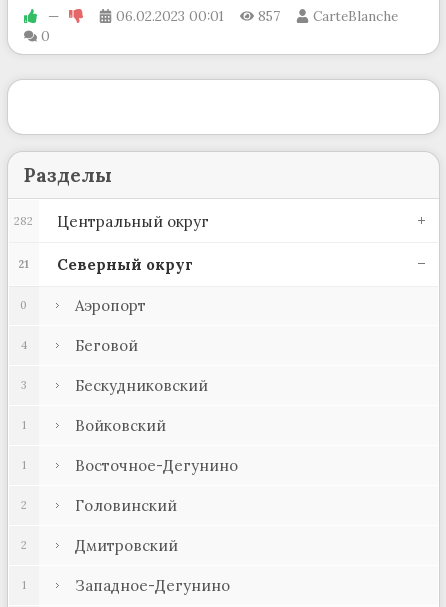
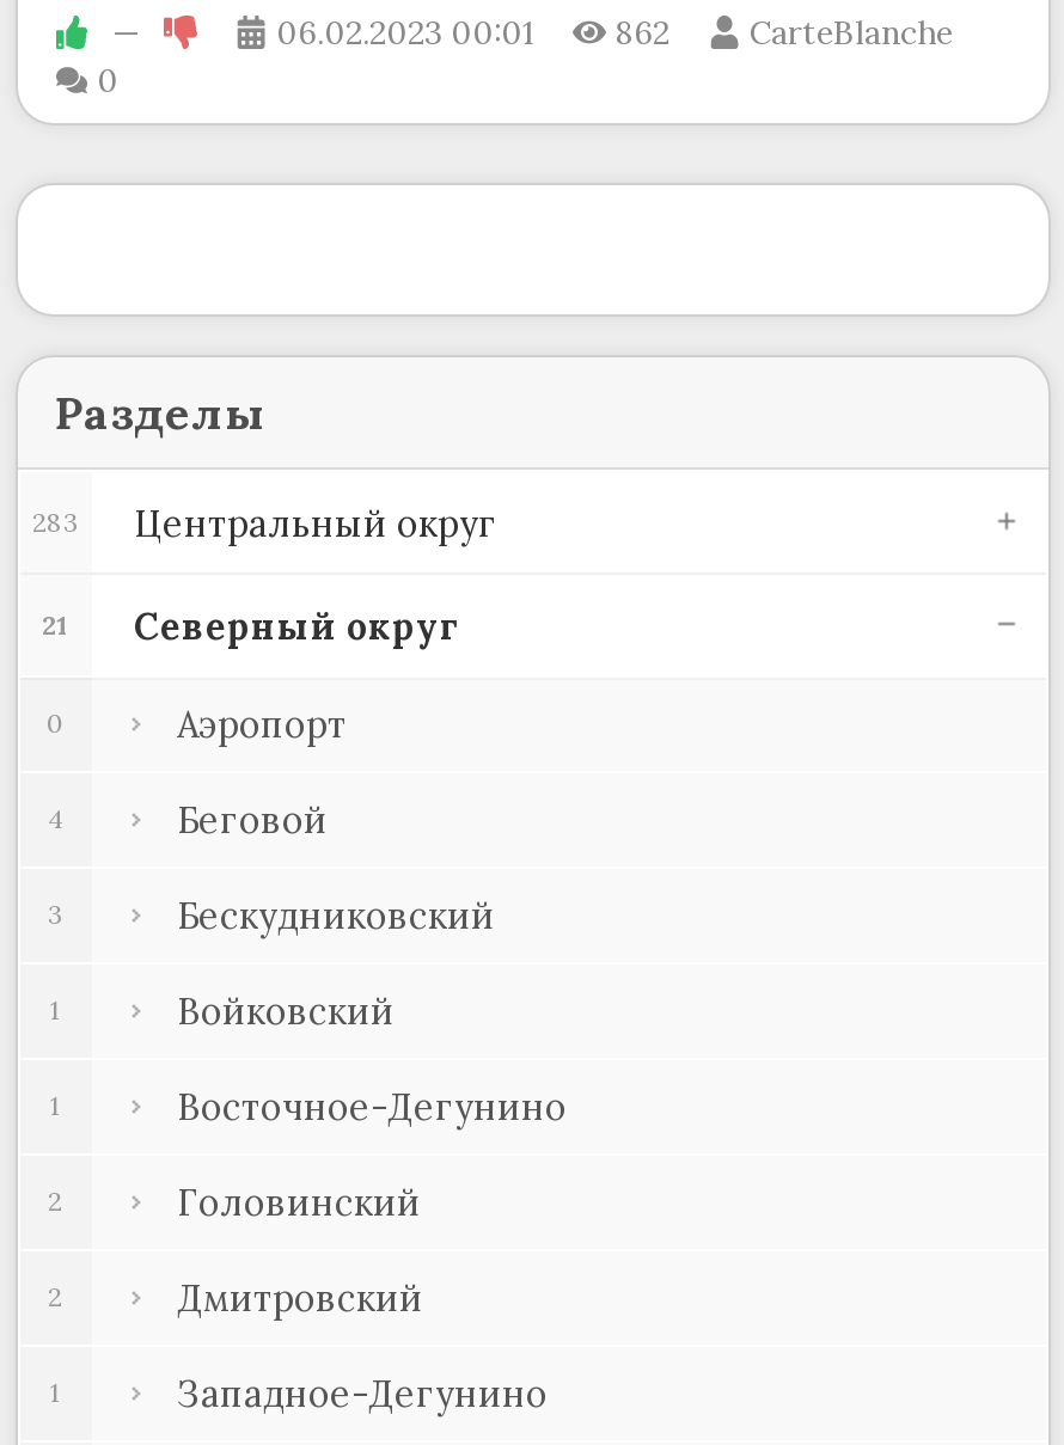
- 06.02.2023 00:01 857 CarteBlanche
+ 06.02.2023 00:01 862 CarteBlanche

- 282 Центральный округ
+ 283 Центральный округ
